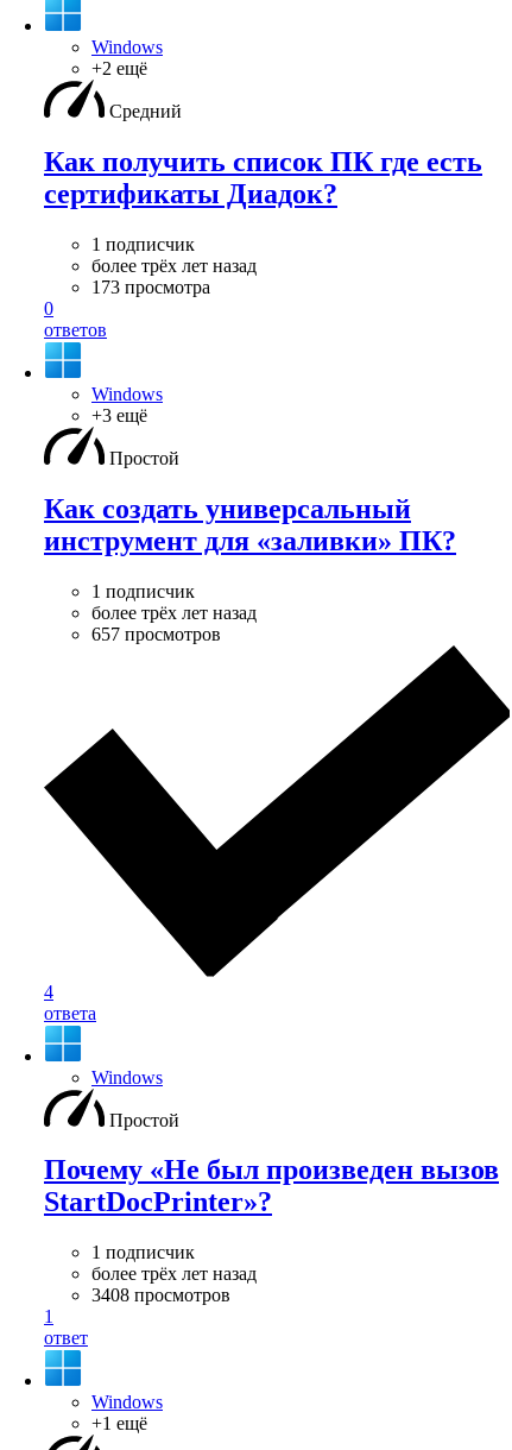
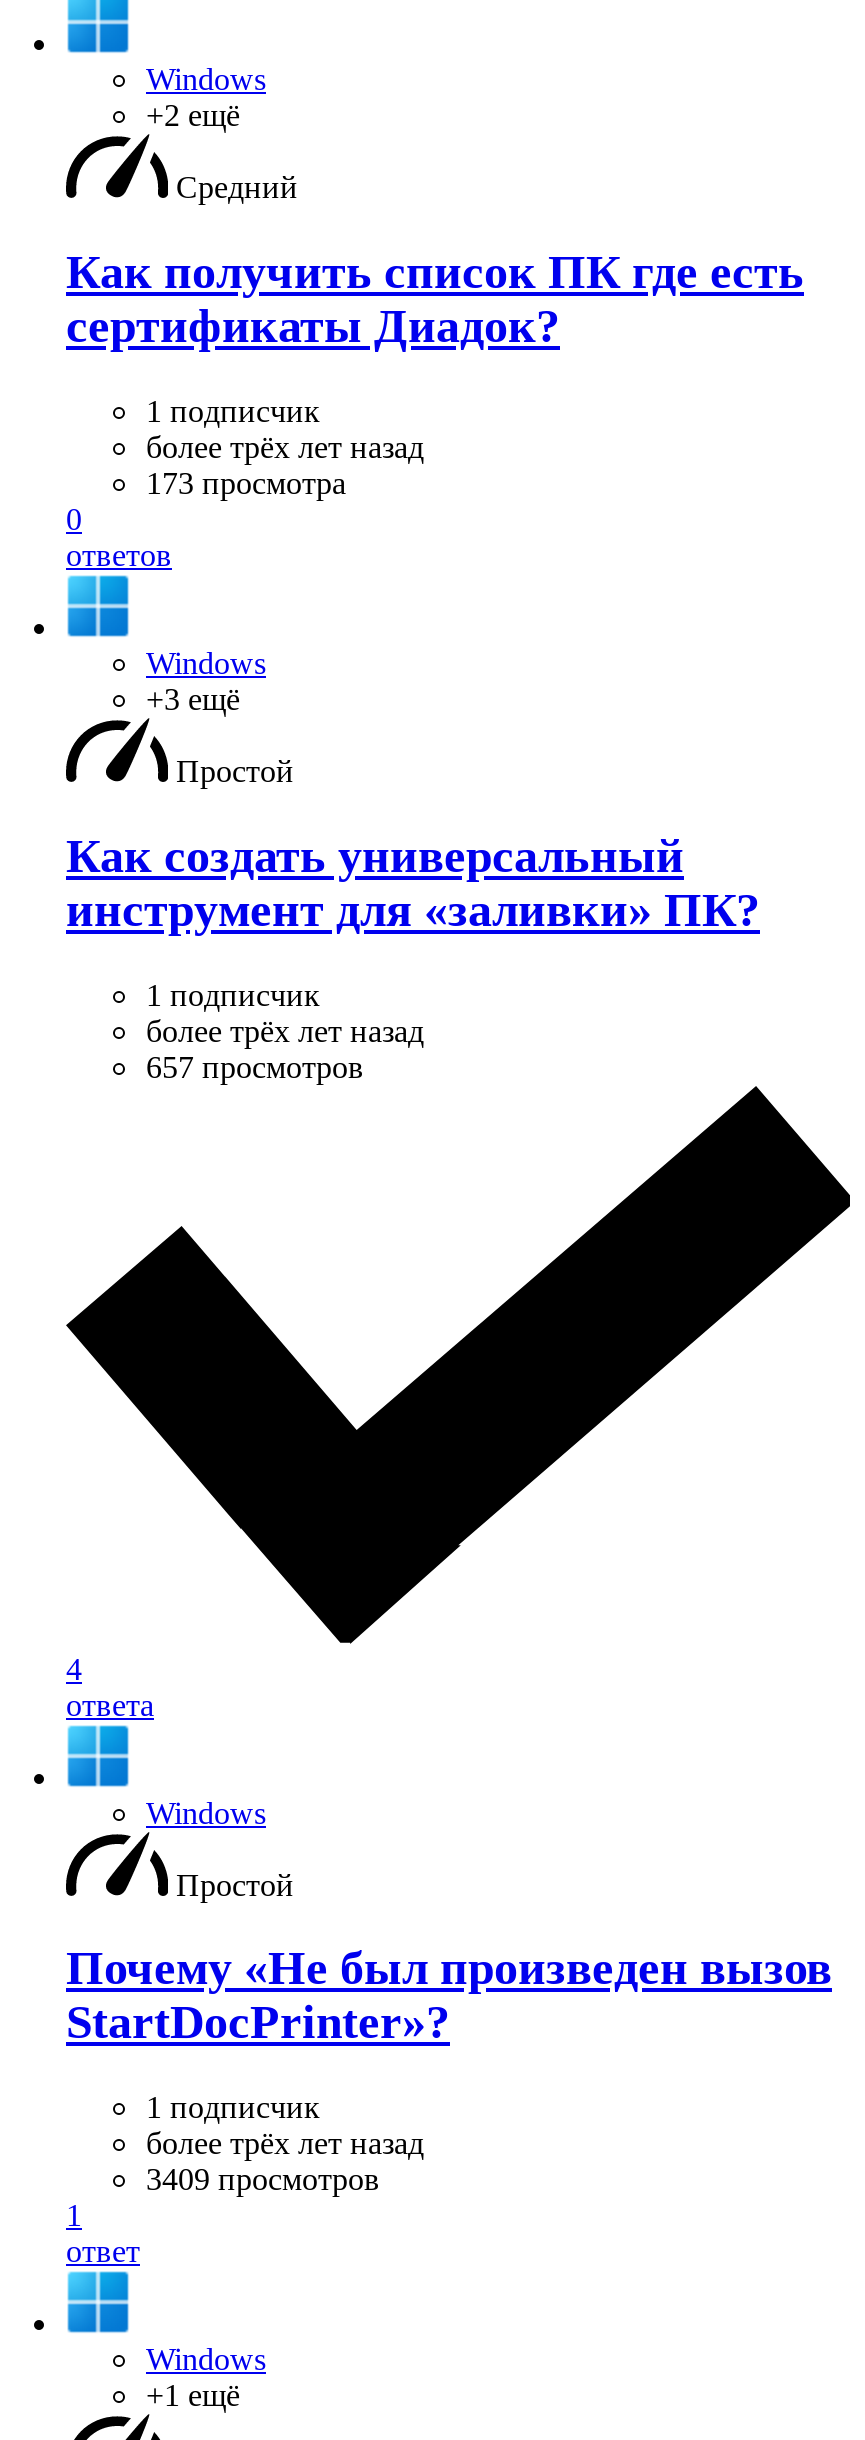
- 3408 просмотров
+ 3409 просмотров
